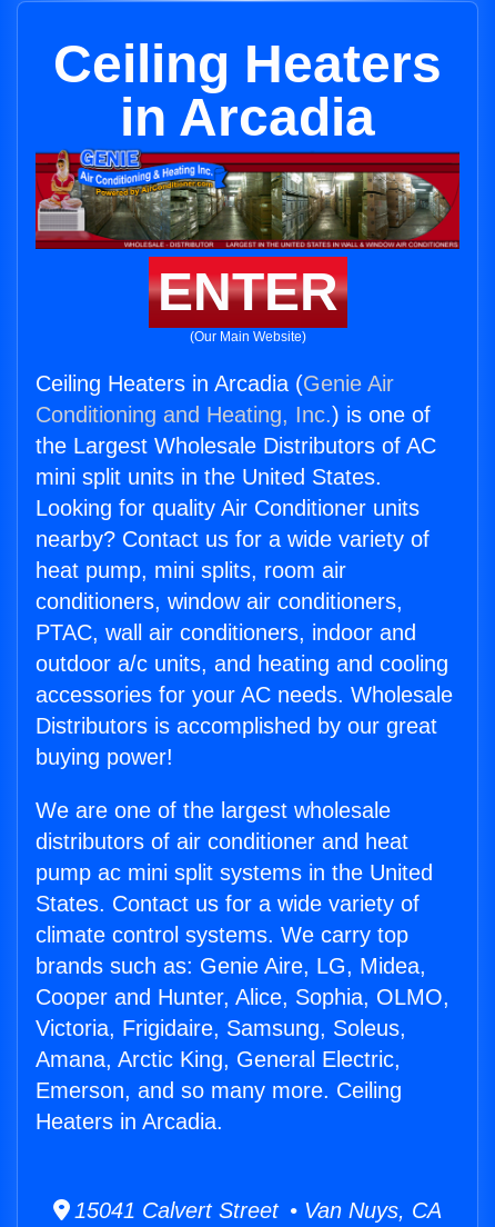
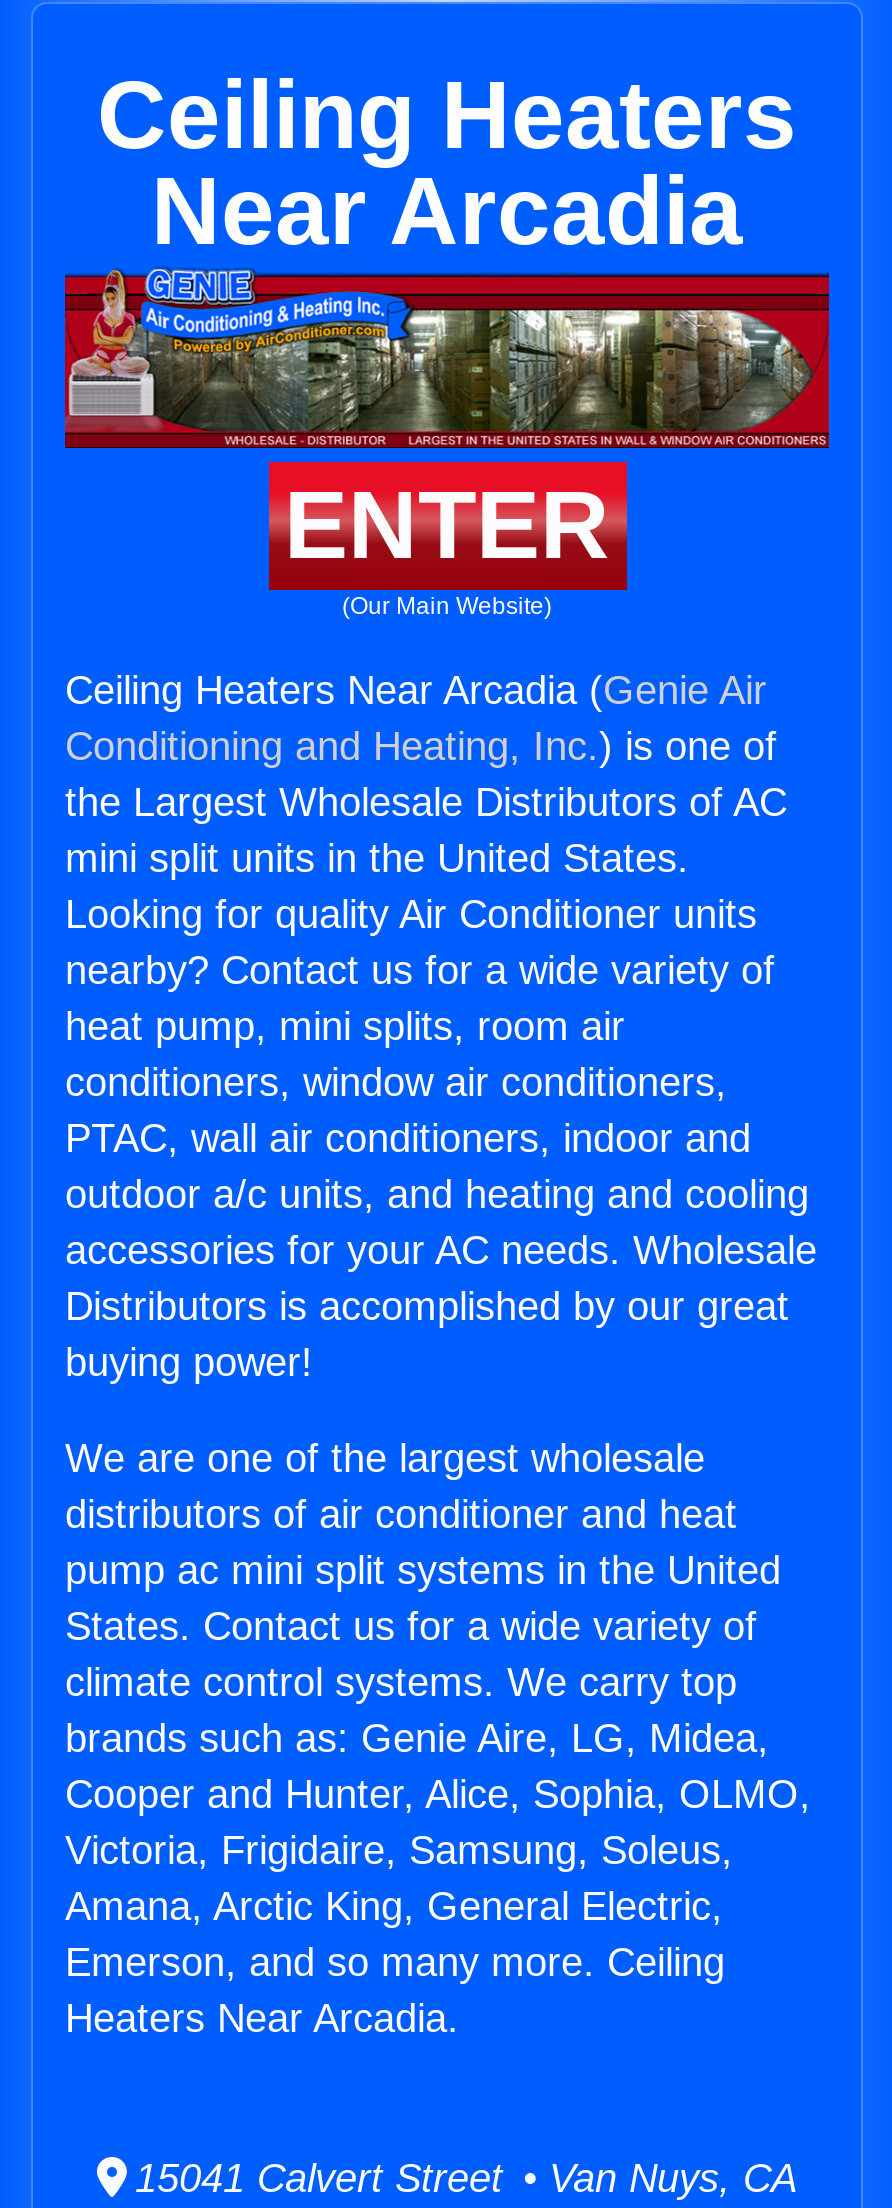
- in Arcadia
+ Near Arcadia

- Ceiling Heaters in Arcadia (Genie Air
+ Ceiling Heaters Near Arcadia (Genie Air

- Heaters in Arcadia.
+ Heaters Near Arcadia.
